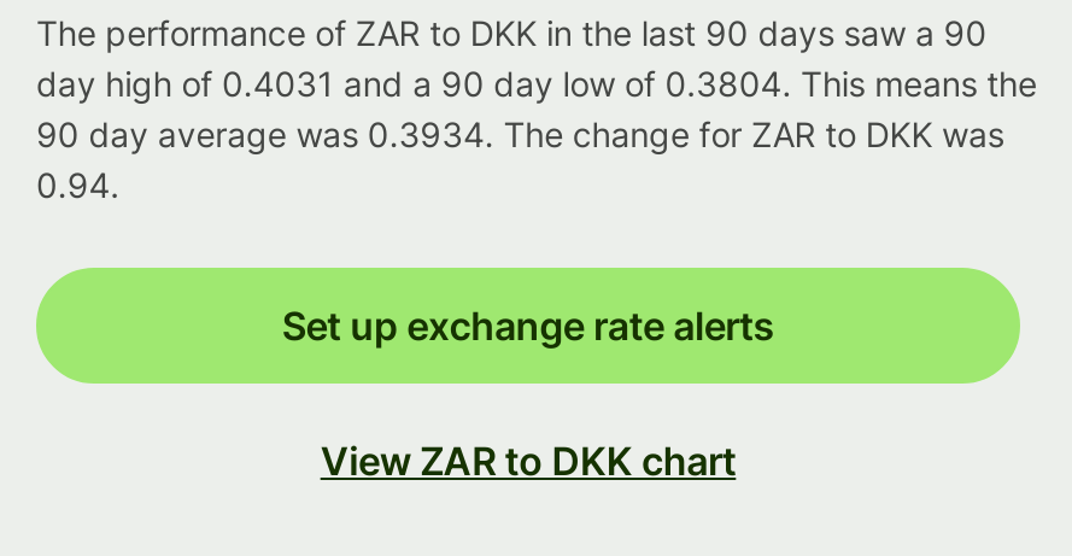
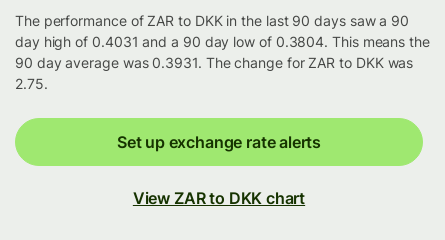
- 90 day average was 0.3934. The change for ZAR to DKK was
+ 90 day average was 0.3931. The change for ZAR to DKK was

- 0.94.
+ 2.75.
